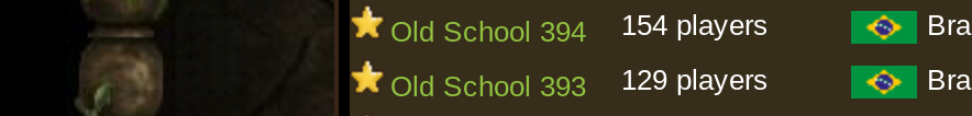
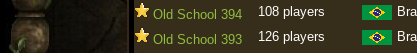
- Old School 394 154 players
+ Old School 394 108 players

- Old School 393 129 players
+ Old School 393 126 players
